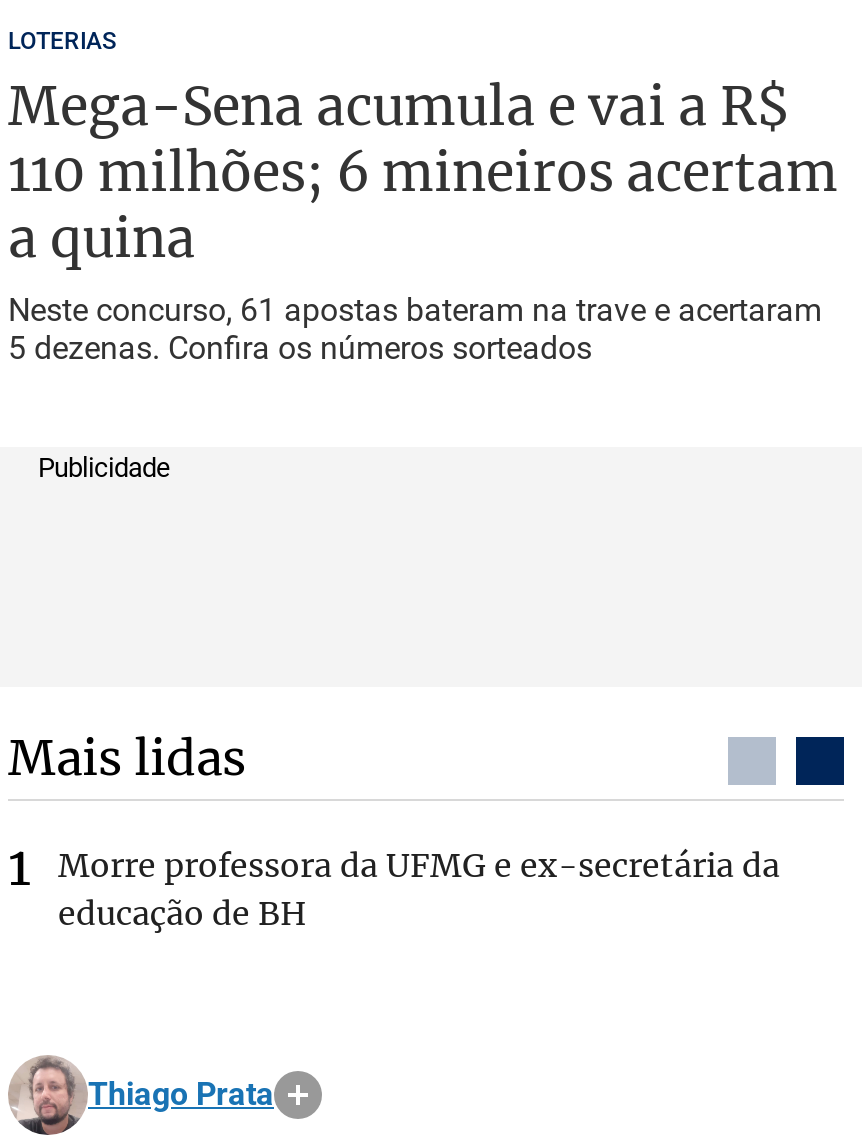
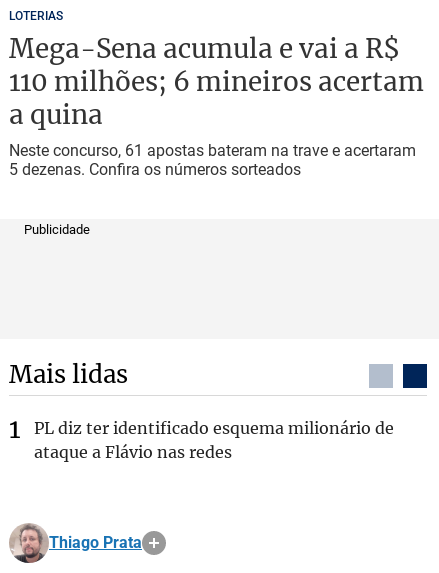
- Morre professora da UFMG e ex-secretária da
- educação de BH
+ PL diz ter identificado esquema milionário de
+ ataque a Flávio nas redes
